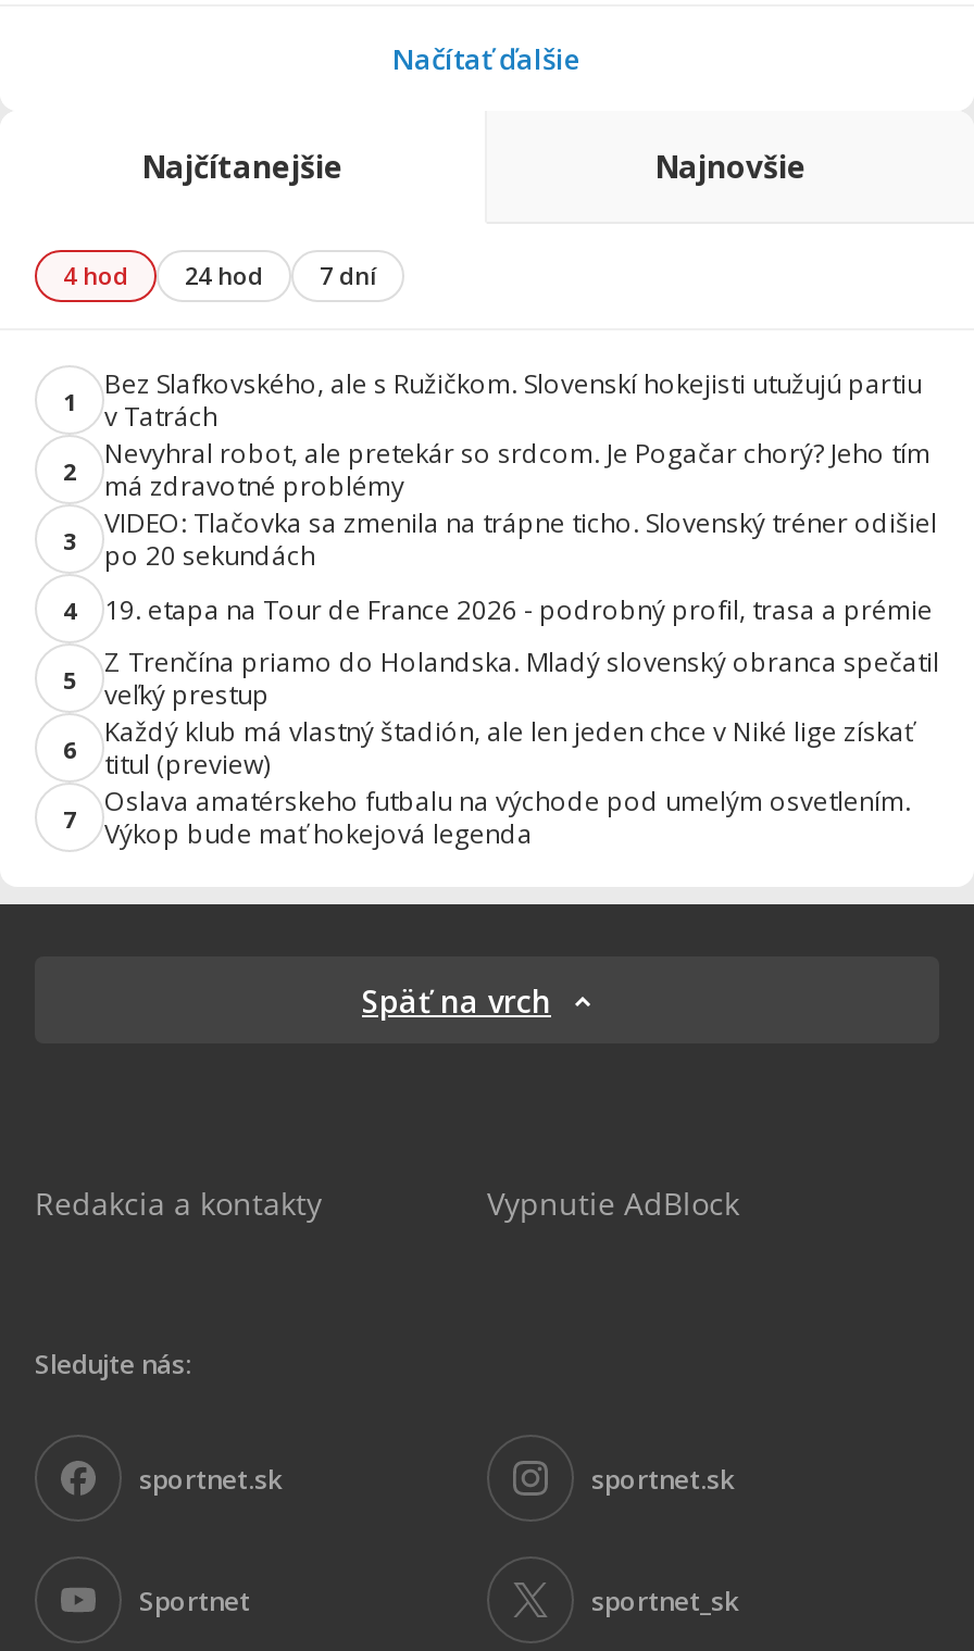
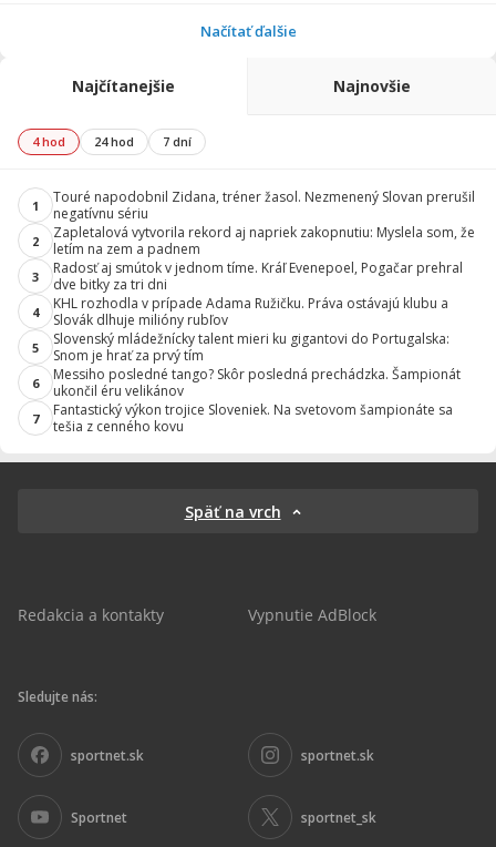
- Bez Slafkovského, ale s Ružičkom. Slovenskí hokejisti utužujú partiu
- v Tatrách
+ Touré napodobnil Zidana, tréner žasol. Nezmenený Slovan prerušil
+ negatívnu sériu

- Nevyhral robot, ale pretekár so srdcom. Je Pogačar chorý? Jeho tím
- má zdravotné problémy
+ Zapletalová vytvorila rekord aj napriek zakopnutiu: Myslela som, že
+ letím na zem a padnem

- VIDEO: Tlačovka sa zmenila na trápne ticho. Slovenský tréner odišiel
- po 20 sekundách
+ Radosť aj smútok v jednom tíme. Kráľ Evenepoel, Pogačar prehral
+ dve bitky za tri dni

- 19. etapa na Tour de France 2026 - podrobný profil, trasa a prémie
+ KHL rozhodla v prípade Adama Ružičku. Práva ostávajú klubu a
+ Slovák dlhuje milióny rubľov

- Z Trenčína priamo do Holandska. Mladý slovenský obranca spečatil
- veľký prestup
+ Slovenský mládežnícky talent mieri ku gigantovi do Portugalska:
+ Snom je hrať za prvý tím

- Každý klub má vlastný štadión, ale len jeden chce v Niké lige získať
- titul (preview)
+ Messiho posledné tango? Skôr posledná prechádzka. Šampionát
+ ukončil éru velikánov

- Oslava amatérskeho futbalu na východe pod umelým osvetlením.
- Výkop bude mať hokejová legenda
+ Fantastický výkon trojice Sloveniek. Na svetovom šampionáte sa
+ tešia z cenného kovu
